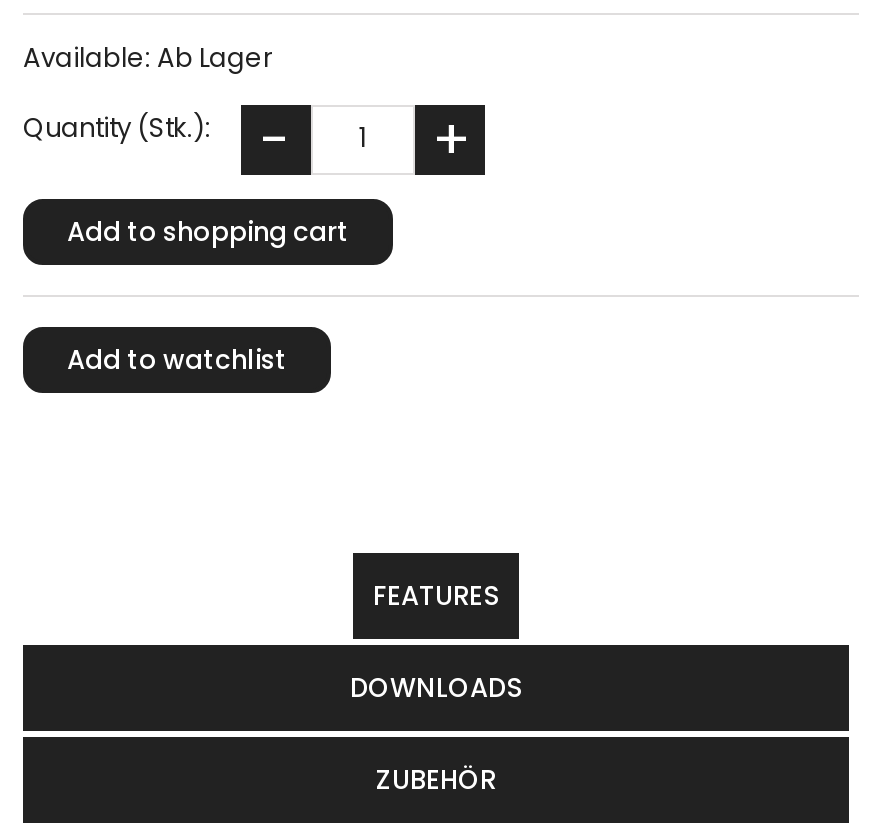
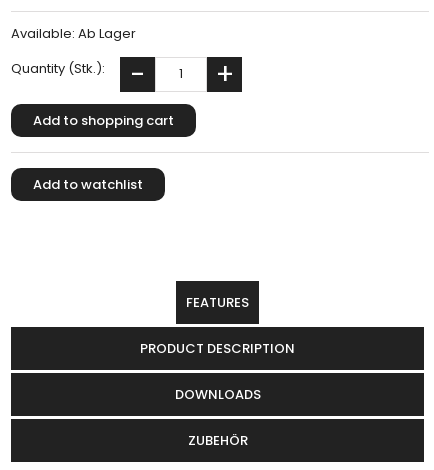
+ PRODUCT DESCRIPTION
